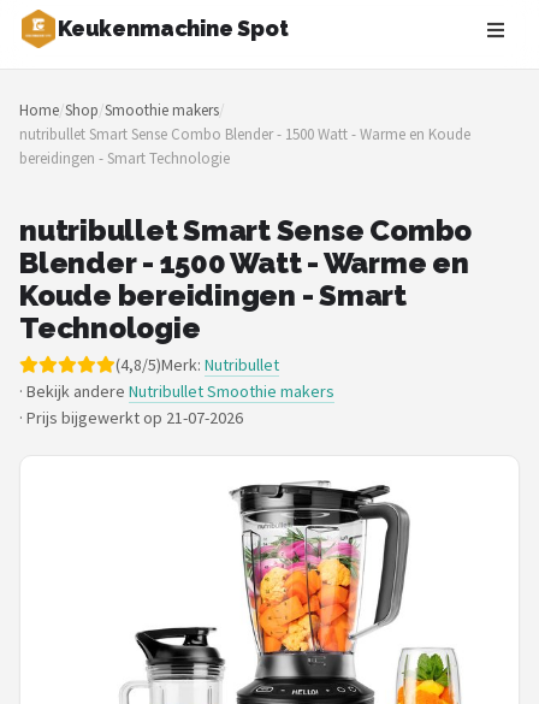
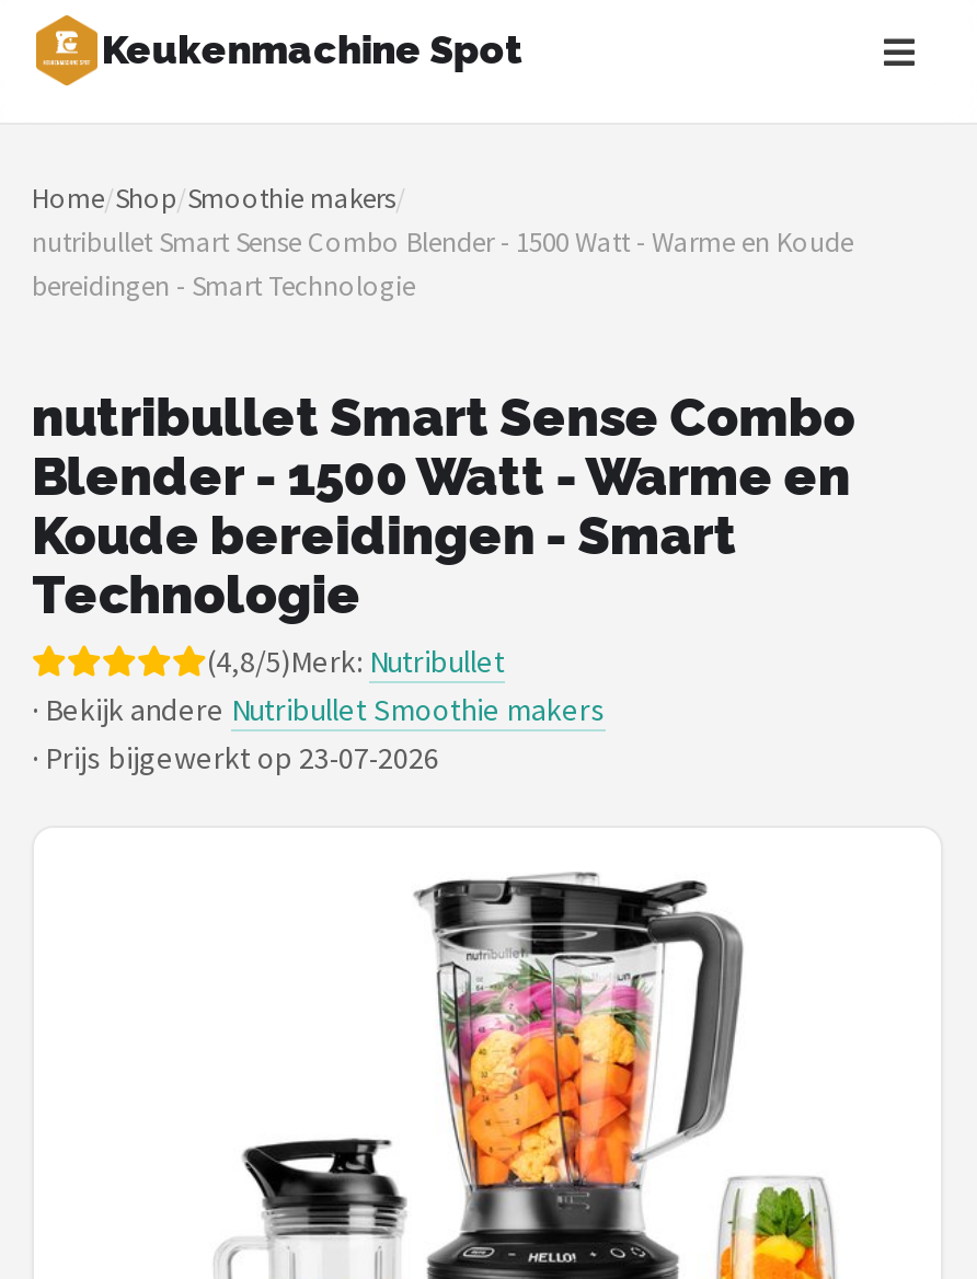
- · Prijs bijgewerkt op 21-07-2026
+ · Prijs bijgewerkt op 23-07-2026
